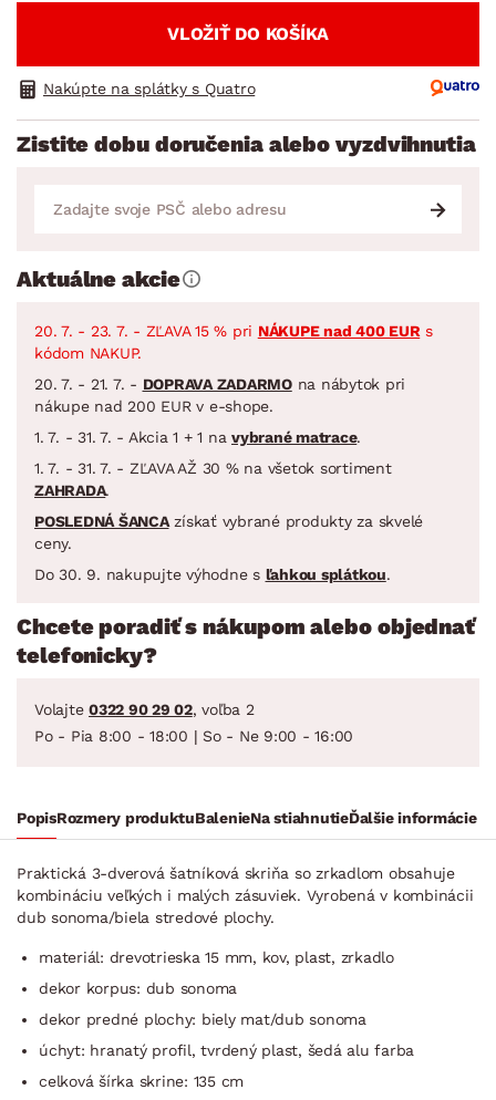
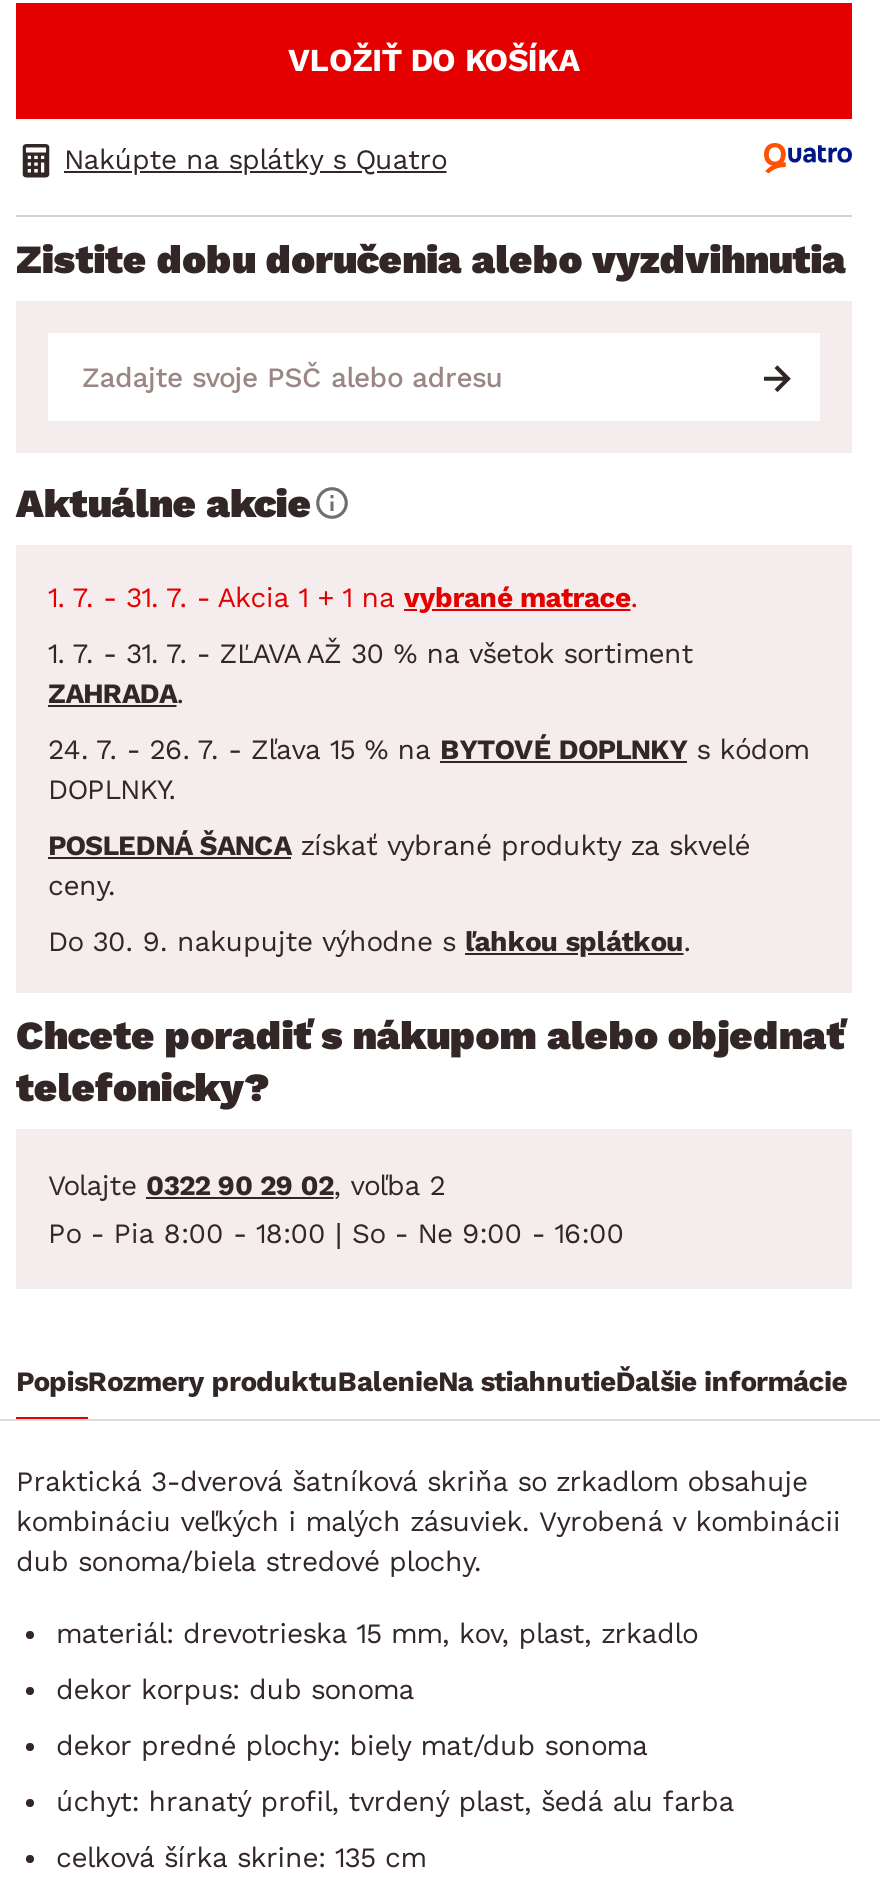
- 20. 7. - 23. 7. - ZĽAVA 15 % pri NÁKUPE nad 400 EUR s
- kódom NAKUP.
- 20. 7. - 21. 7. - DOPRAVA ZADARMO na nábytok pri
- nákupe nad 200 EUR v e-shope.

moved up: 1. 7. - 31. 7. - Akcia 1 + 1 na vybrané matrace. | 1. 7. - 31. 7. - ZĽAVA AŽ 30 % na všetok sortiment | ZAHRADA.

+ 24. 7. - 26. 7. - Zľava 15 % na BYTOVÉ DOPLNKY s kódom
+ DOPLNKY.
